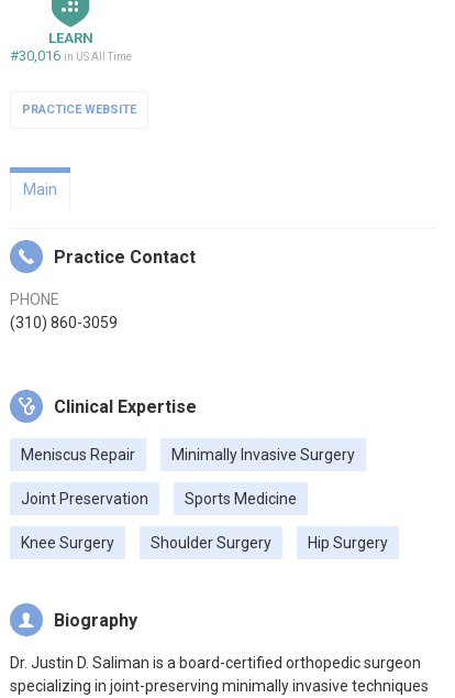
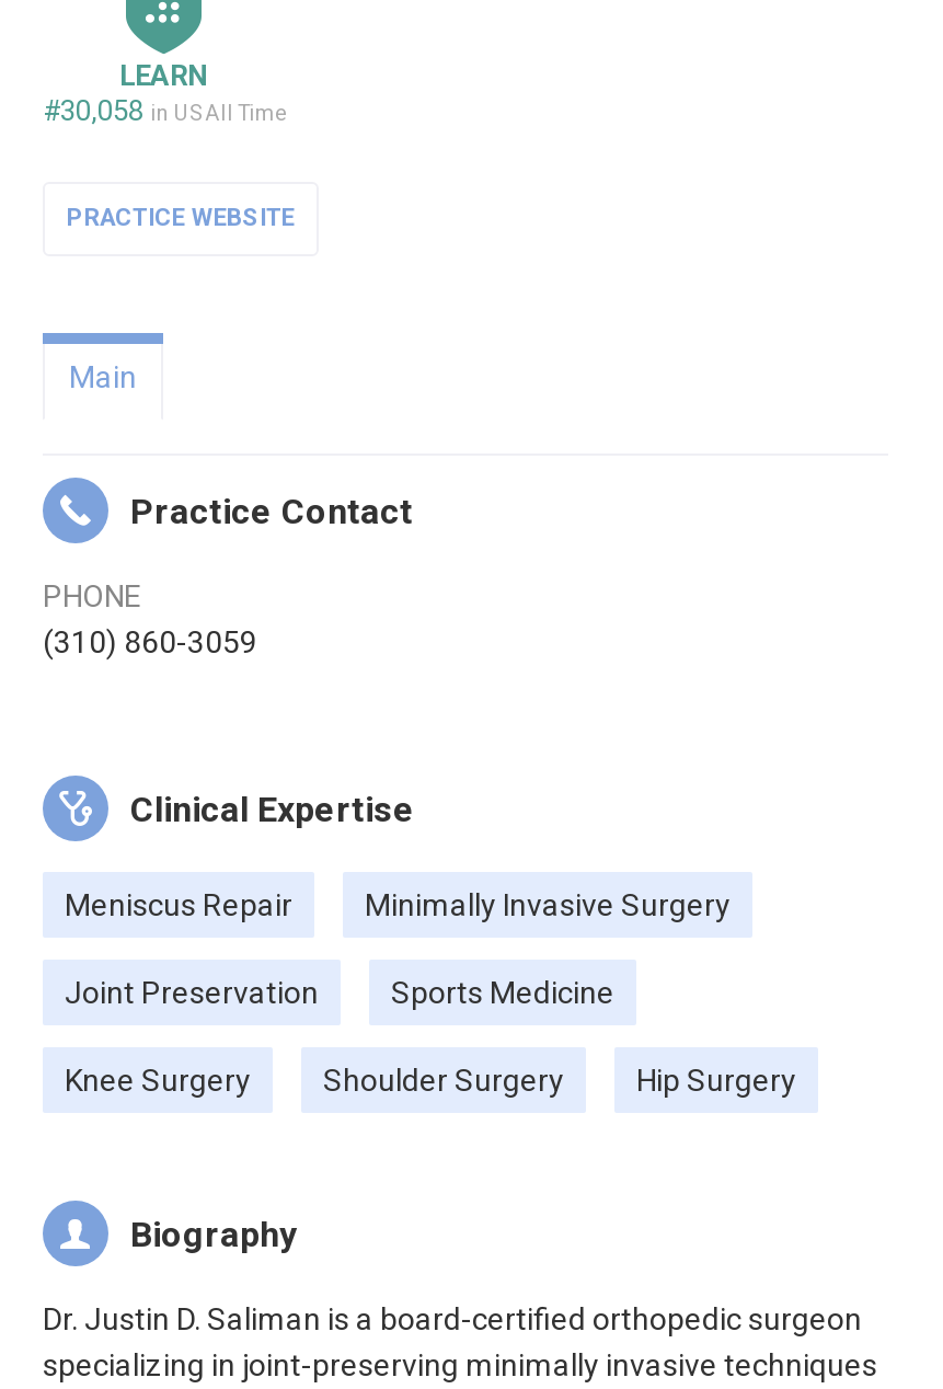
- #30,016 in US All Time
+ #30,058 in US All Time
